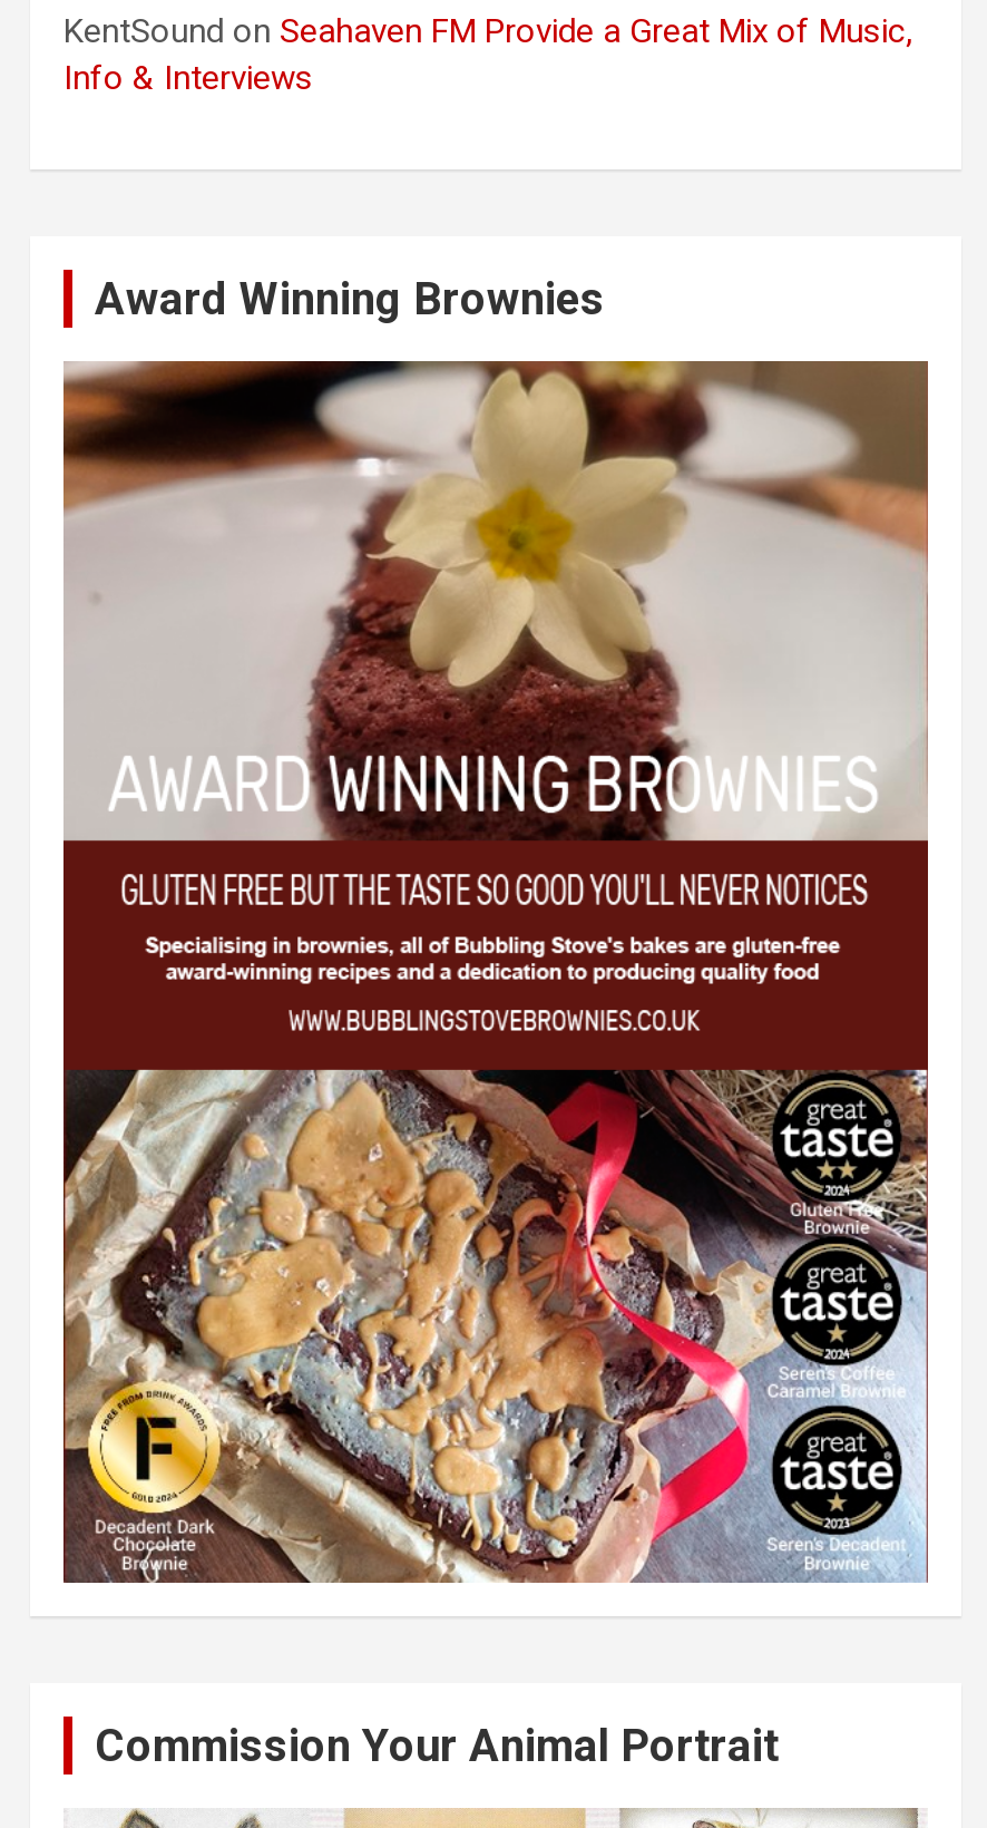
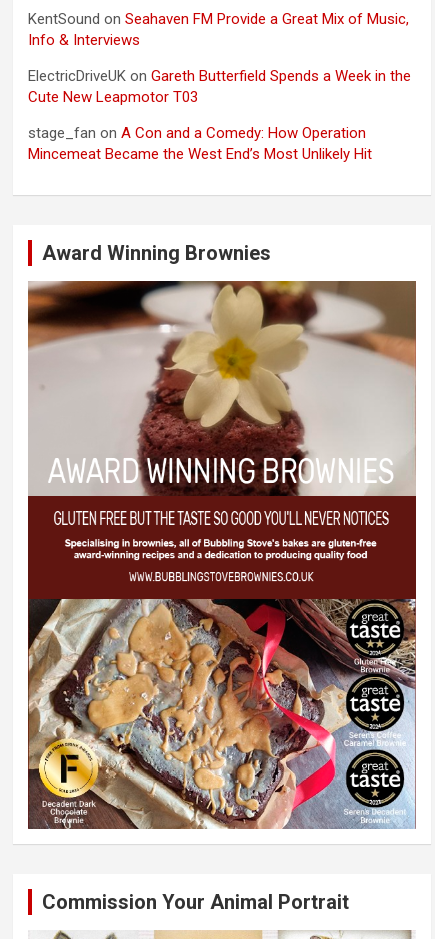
+ ElectricDriveUK on Gareth Butterfield Spends a Week in the
+ Cute New Leapmotor T03
+ stage_fan on A Con and a Comedy: How Operation
+ Mincemeat Became the West End’s Most Unlikely Hit
